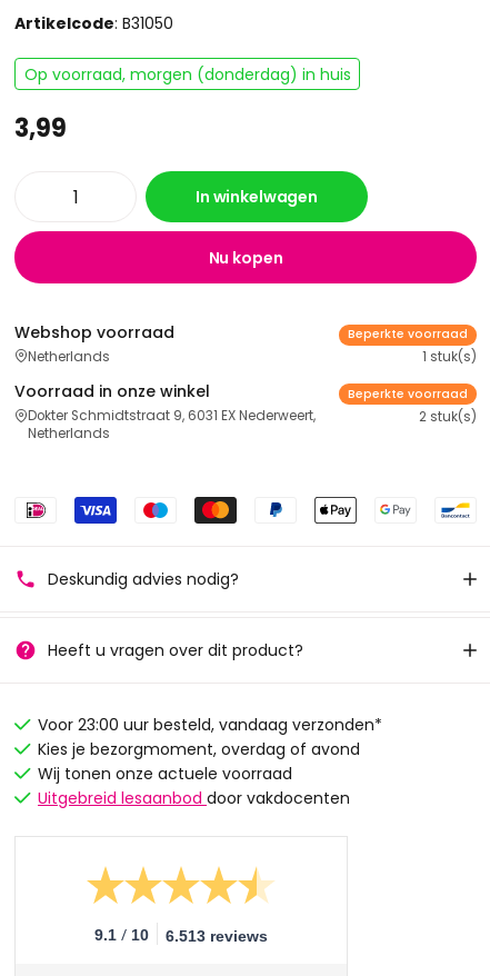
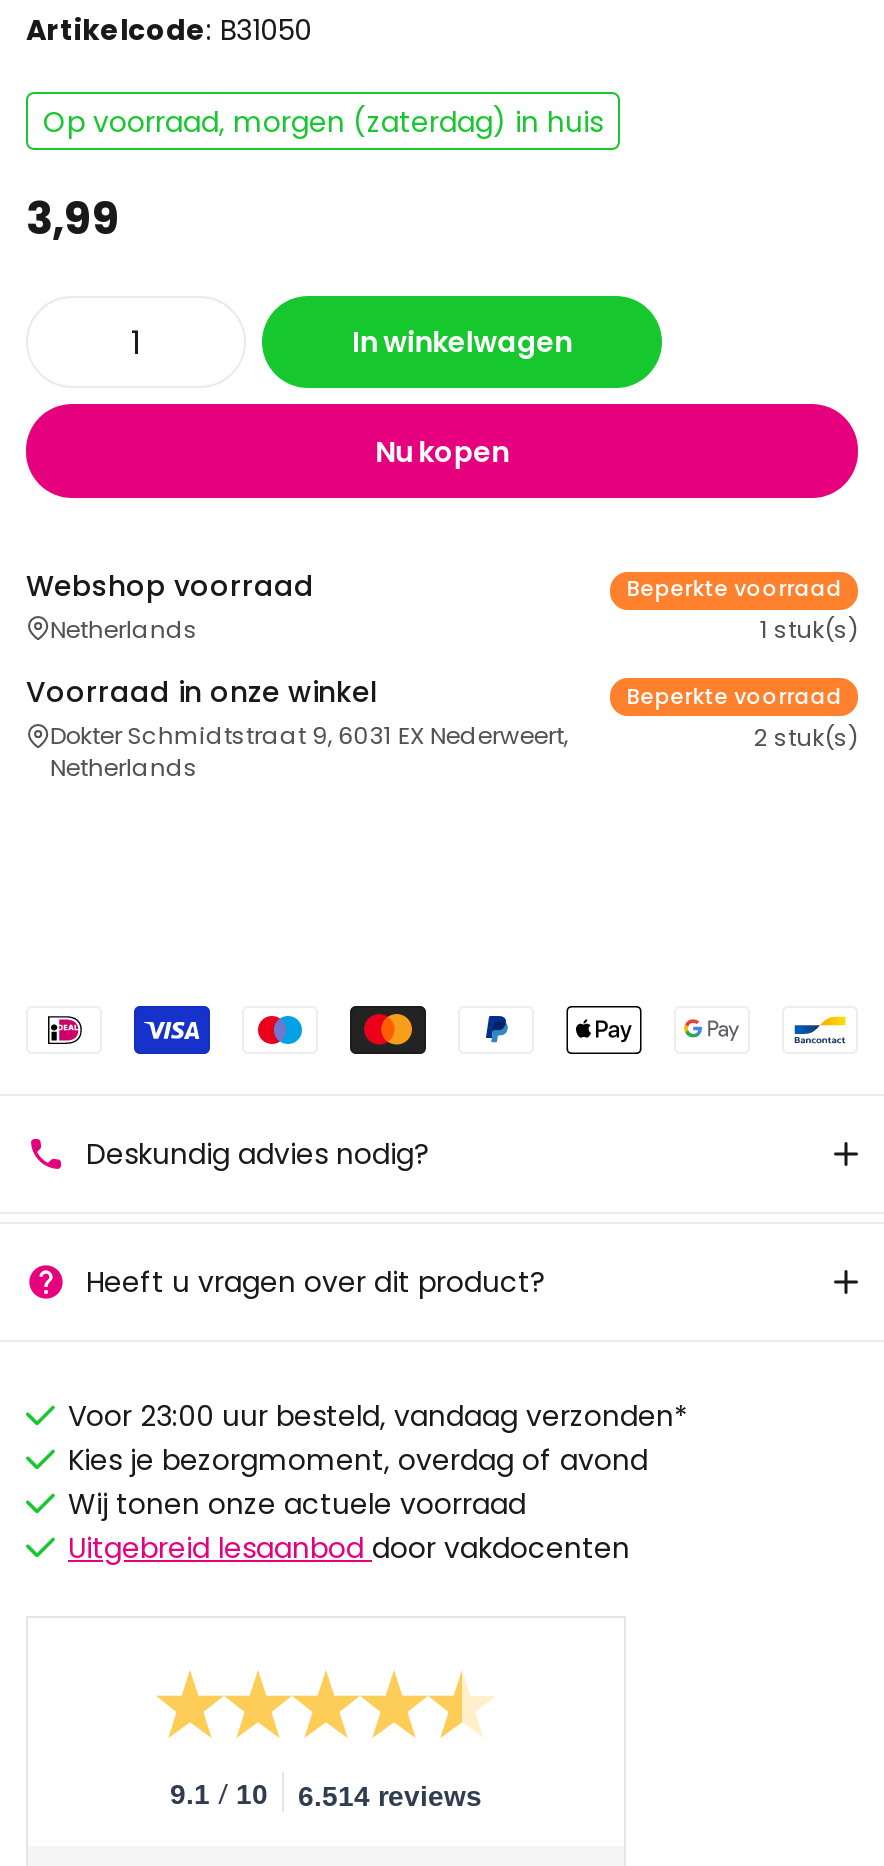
- Op voorraad, morgen (donderdag) in huis
+ Op voorraad, morgen (zaterdag) in huis

- 9.1 / 10 6.513 reviews
+ 9.1 / 10 6.514 reviews
